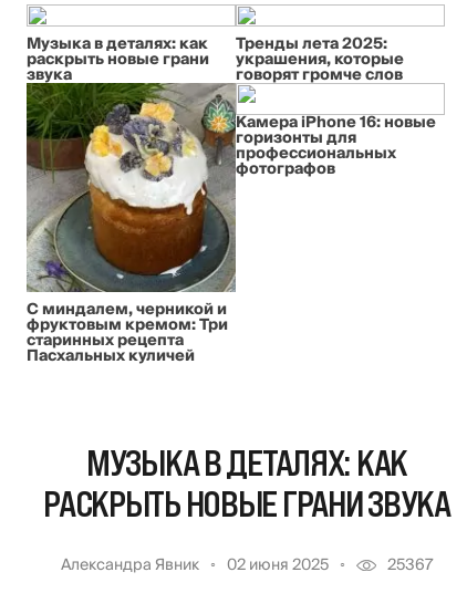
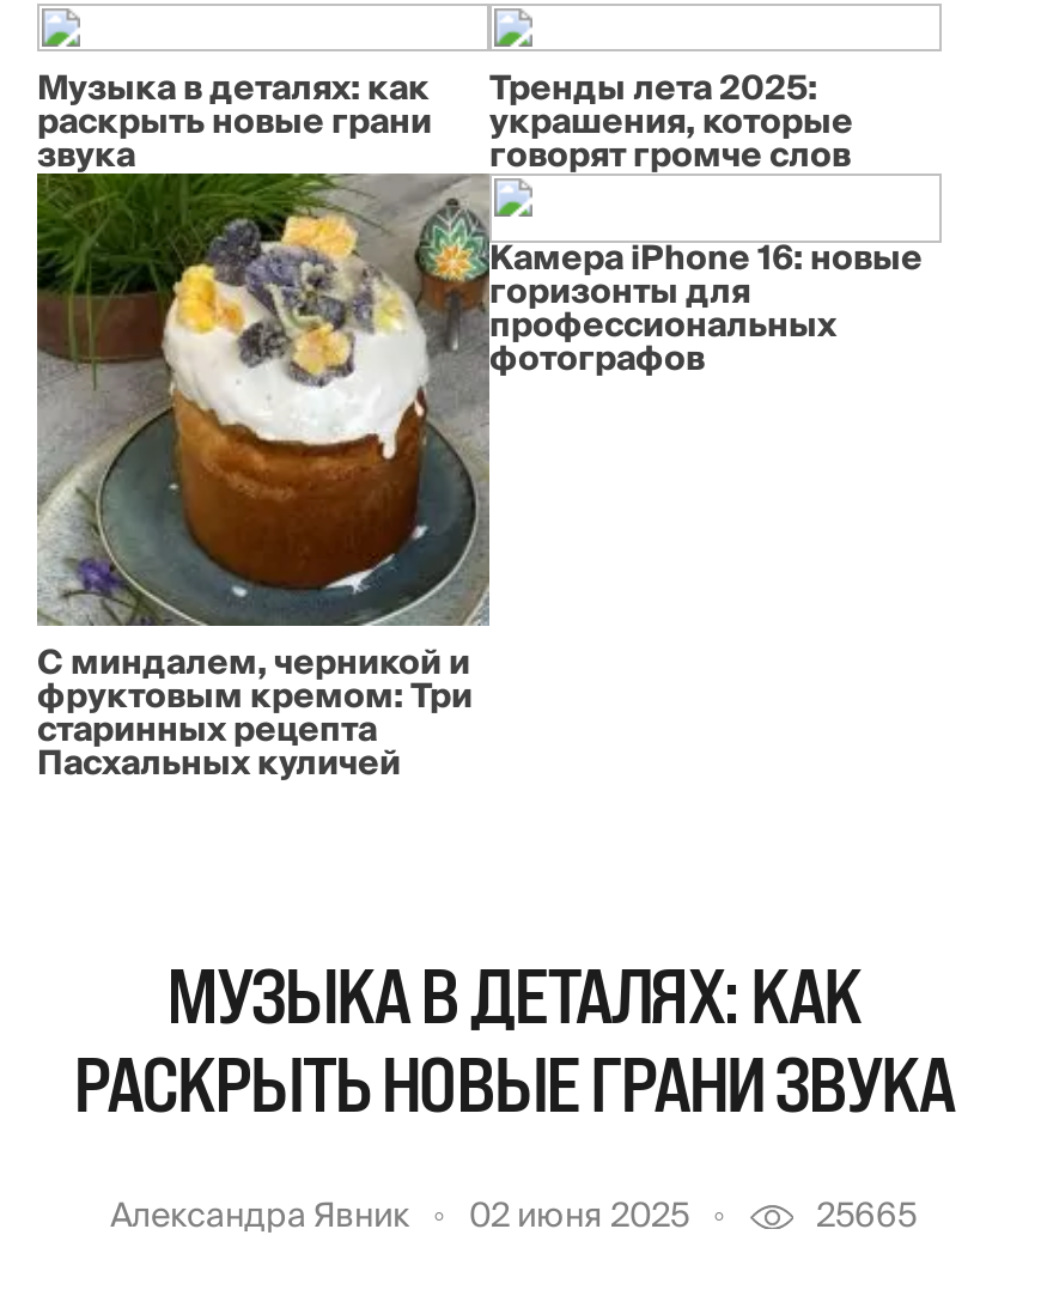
- 25367
+ 25665
